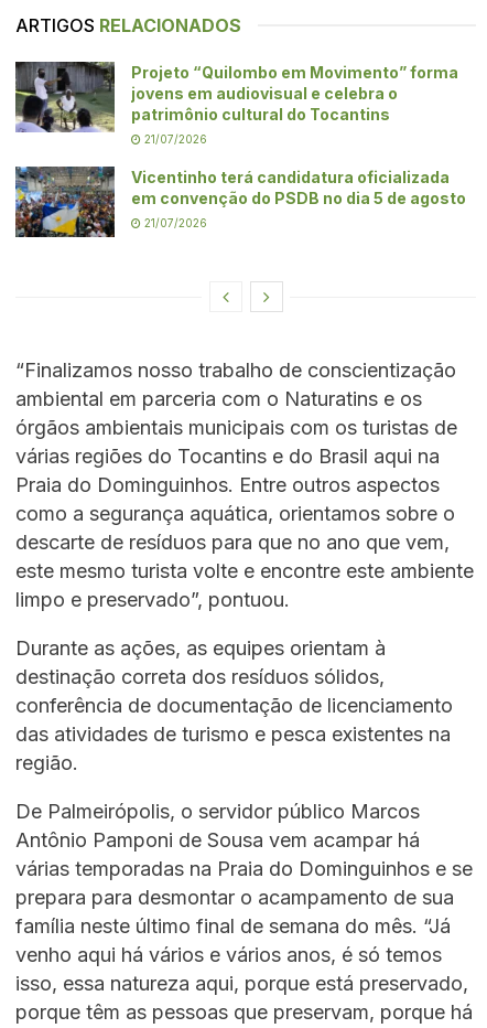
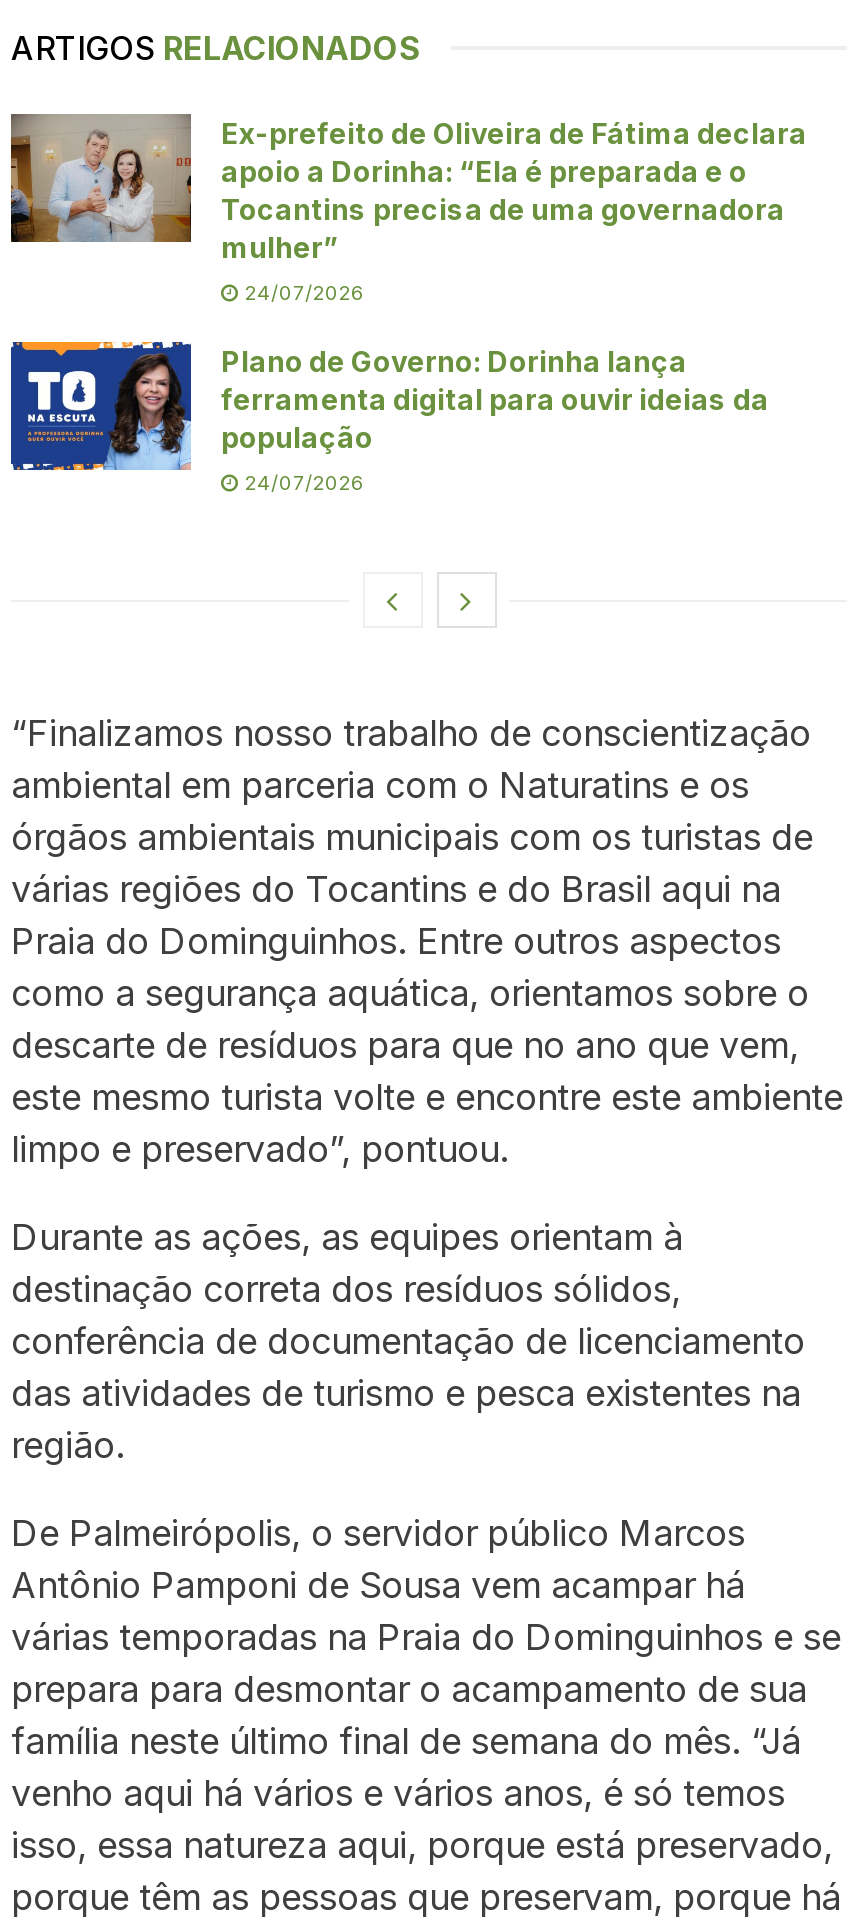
- [image]
- Projeto “Quilombo em Movimento” forma
- jovens em audiovisual e celebra o
- patrimônio cultural do Tocantins
+ [image]
+ Ex-prefeito de Oliveira de Fátima declara
+ apoio a Dorinha: “Ela é preparada e o
+ Tocantins precisa de uma governadora
+ mulher”

- 21/07/2026
+ 24/07/2026

- [image]
- Vicentinho terá candidatura oficializada
- em convenção do PSDB no dia 5 de agosto
+ [image]
+ Plano de Governo: Dorinha lança
+ ferramenta digital para ouvir ideias da
+ população

- 21/07/2026
+ 24/07/2026
